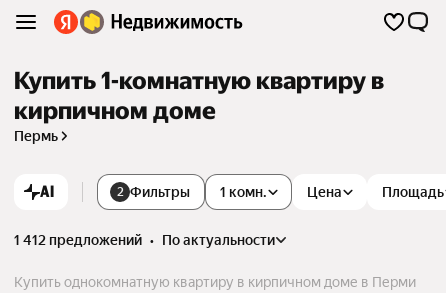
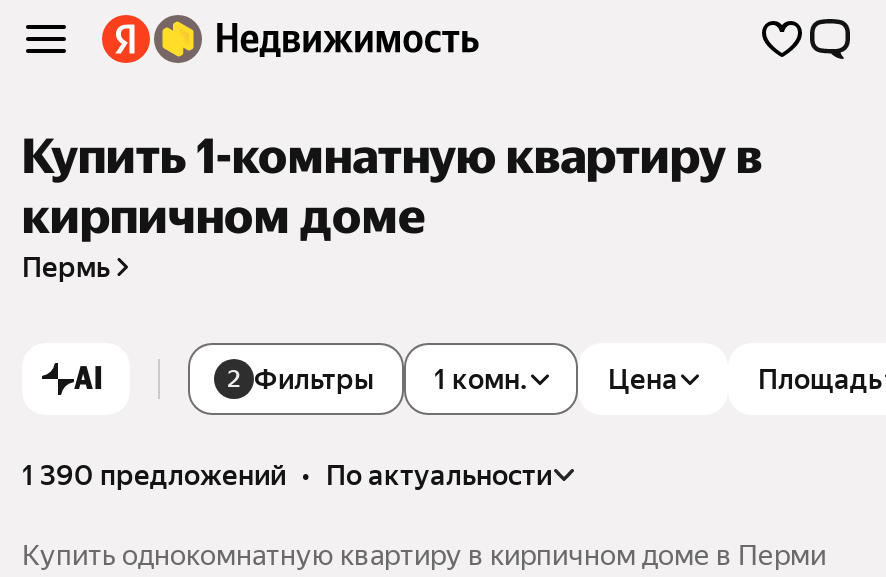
- 1 412 предложений • по актуальности
+ 1 390 предложений • по актуальности
